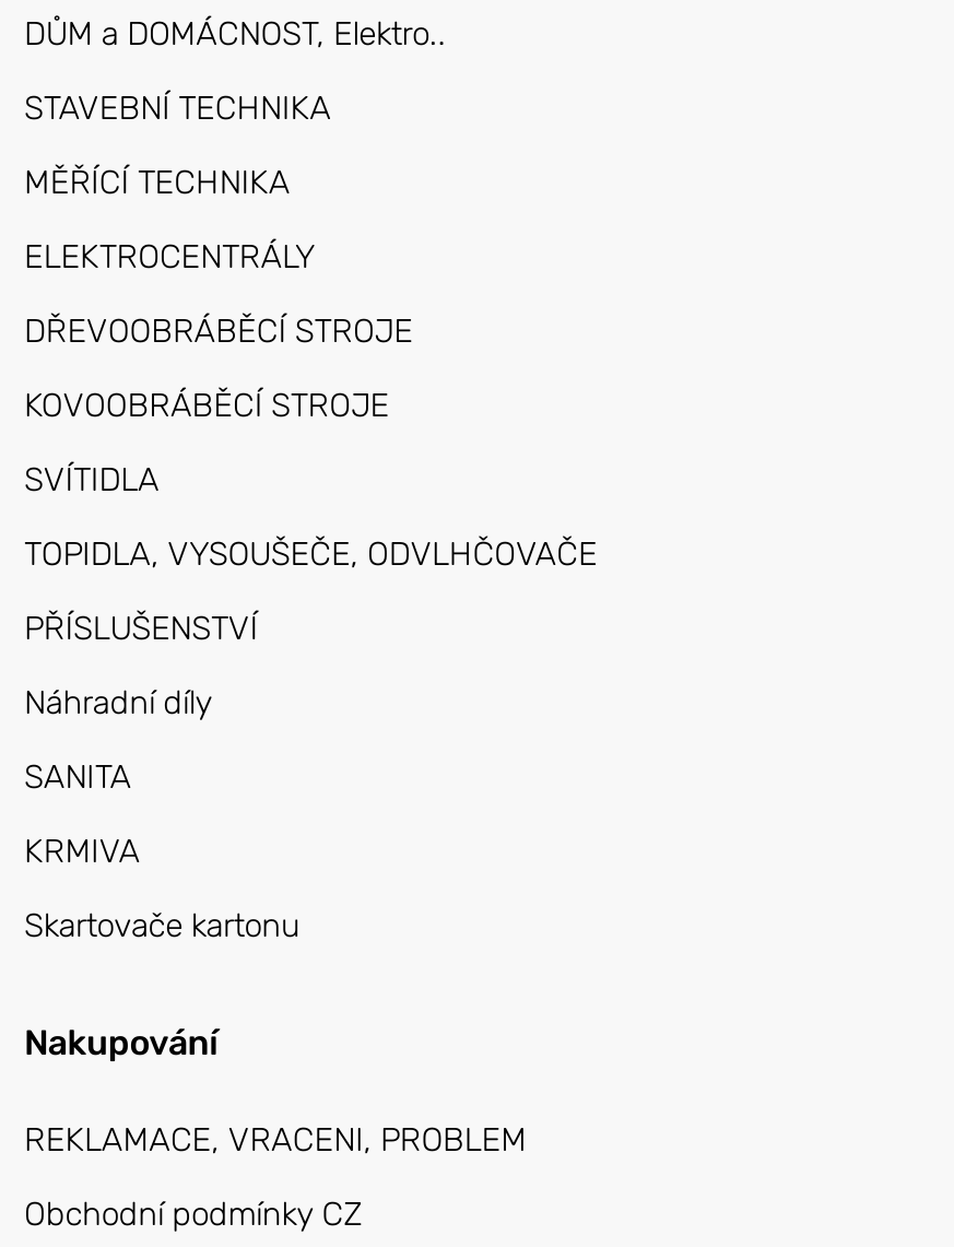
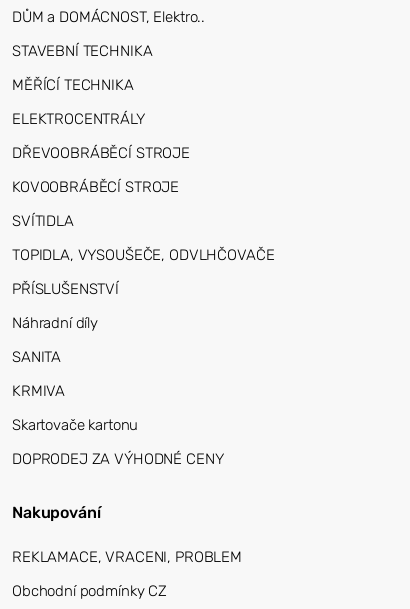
+ DOPRODEJ ZA VÝHODNÉ CENY
